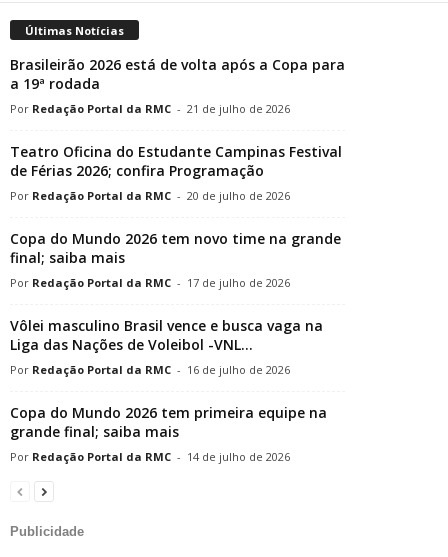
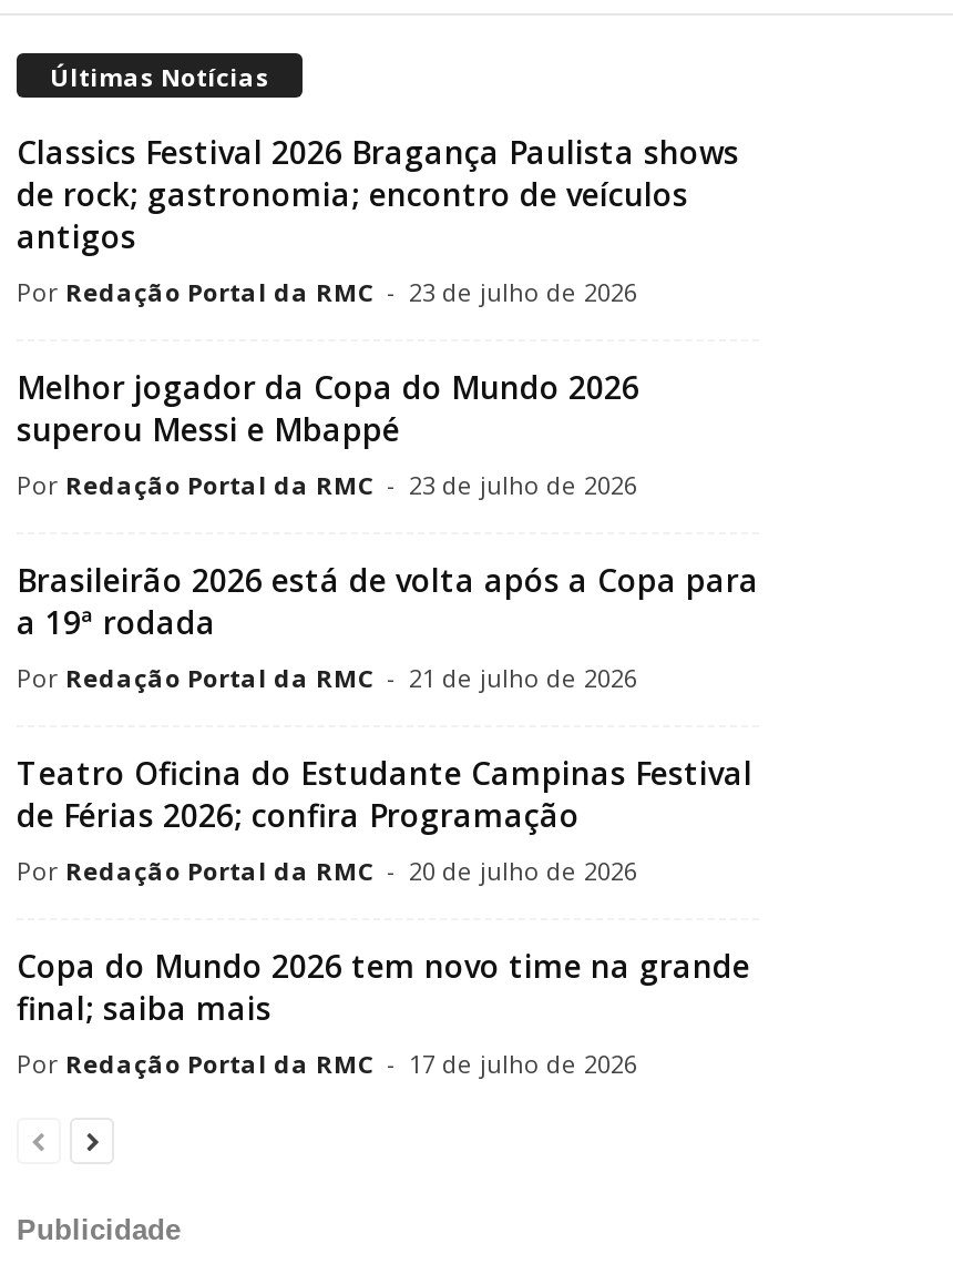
+ Classics Festival 2026 Bragança Paulista shows
+ de rock; gastronomia; encontro de veículos
+ antigos
+ Redação Portal da RMC - 23 de julho de 2026
+ Melhor jogador da Copa do Mundo 2026
+ superou Messi e Mbappé
+ Redação Portal da RMC - 23 de julho de 2026

moved down: Brasileirão 2026 está de volta após a Copa para | a 19ª rodada | Redação Portal da RMC - 21 de julho de 2026 | ... | final; saiba mais | Redação Portal da RMC - 17 de julho de 2026

- Vôlei masculino Brasil vence e busca vaga na
- Liga das Nações de Voleibol -VNL...
- Redação Portal da RMC - 16 de julho de 2026
- Copa do Mundo 2026 tem primeira equipe na
- grande final; saiba mais
- Redação Portal da RMC - 14 de julho de 2026
